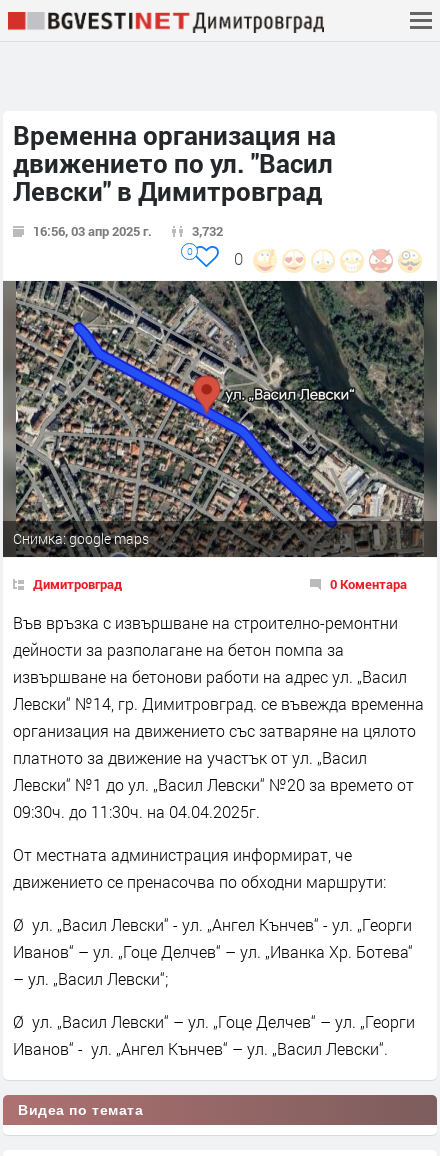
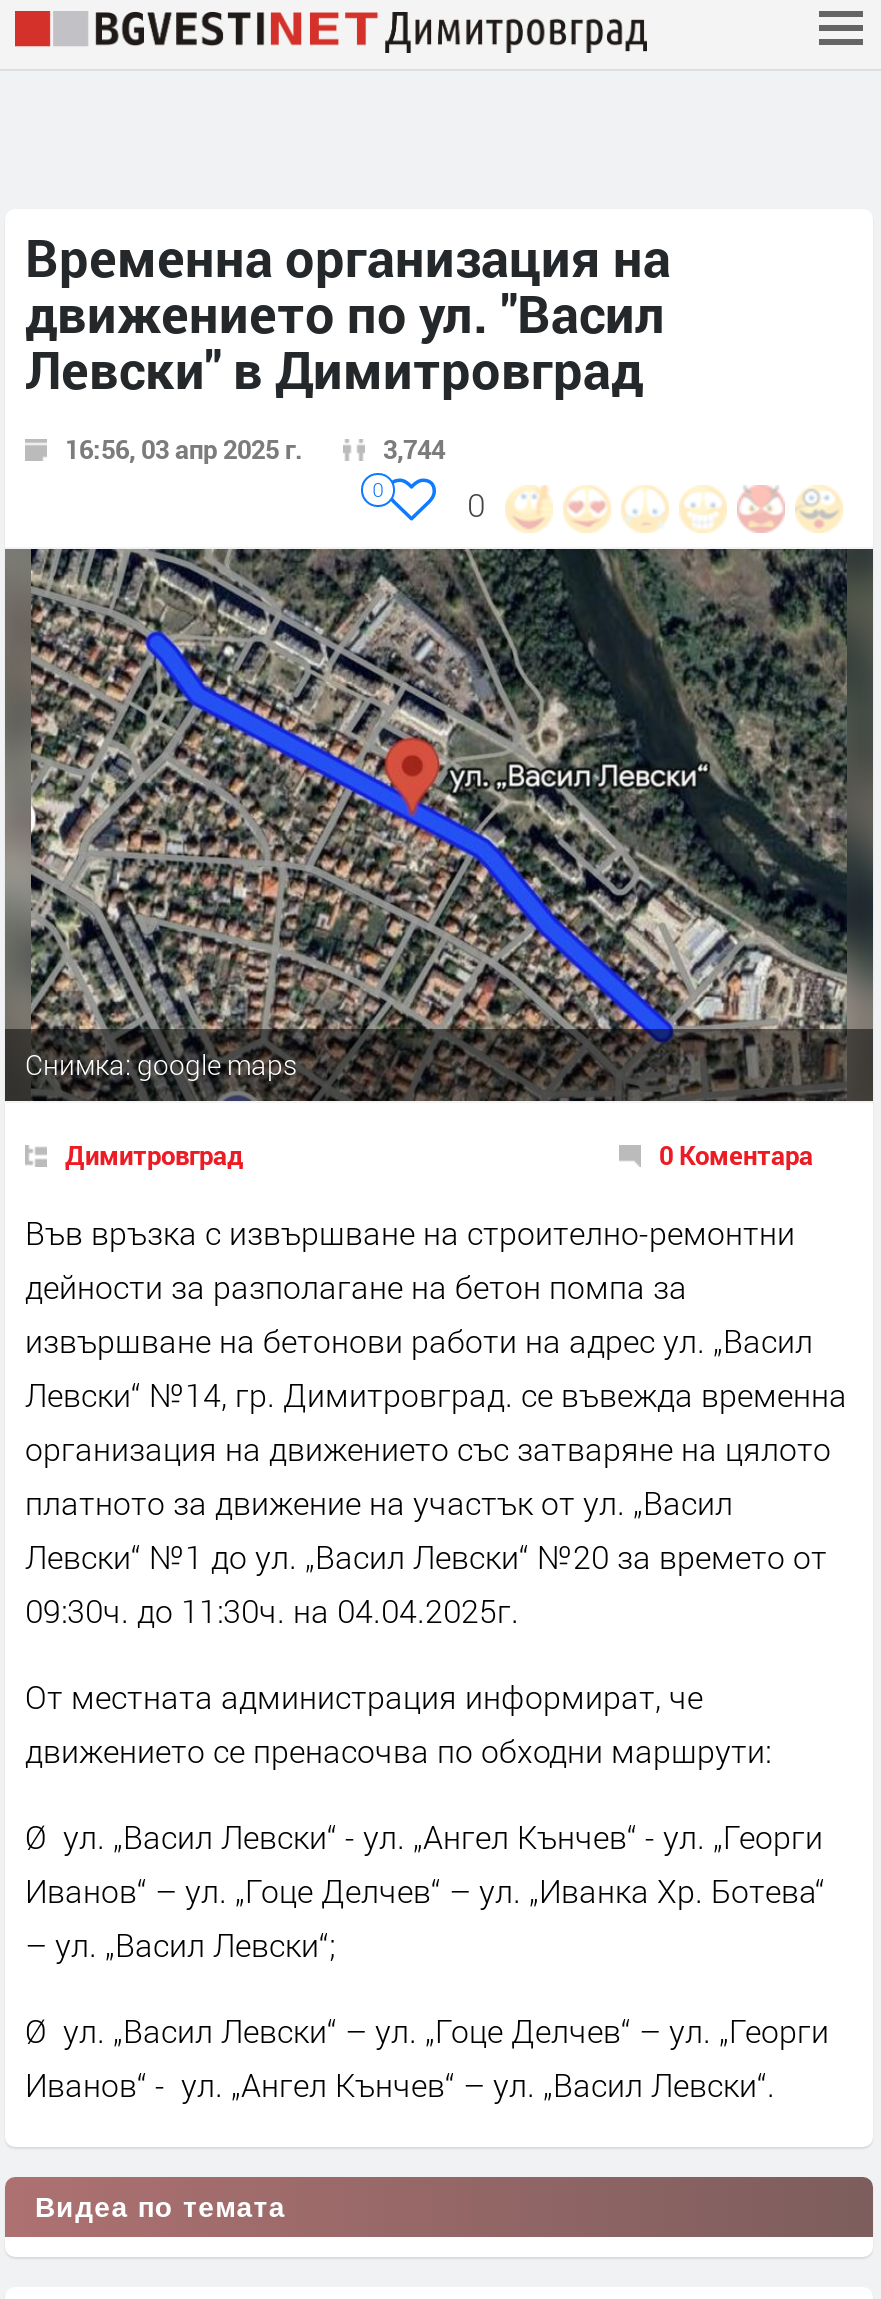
- 3,732
+ 3,744
